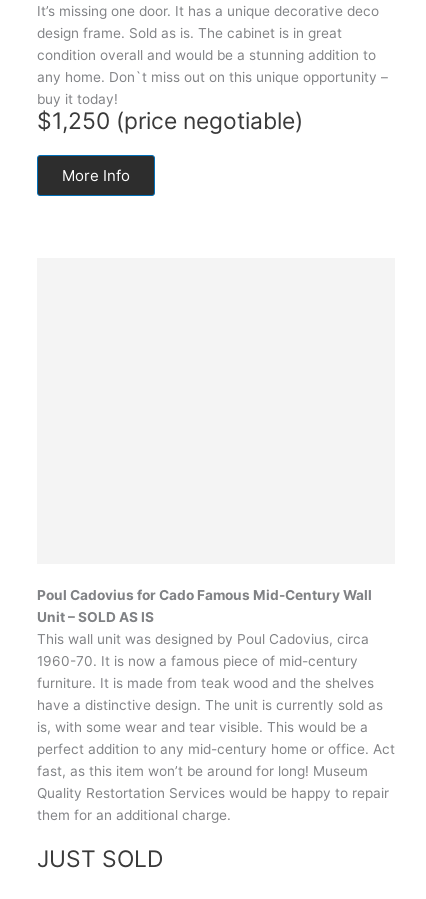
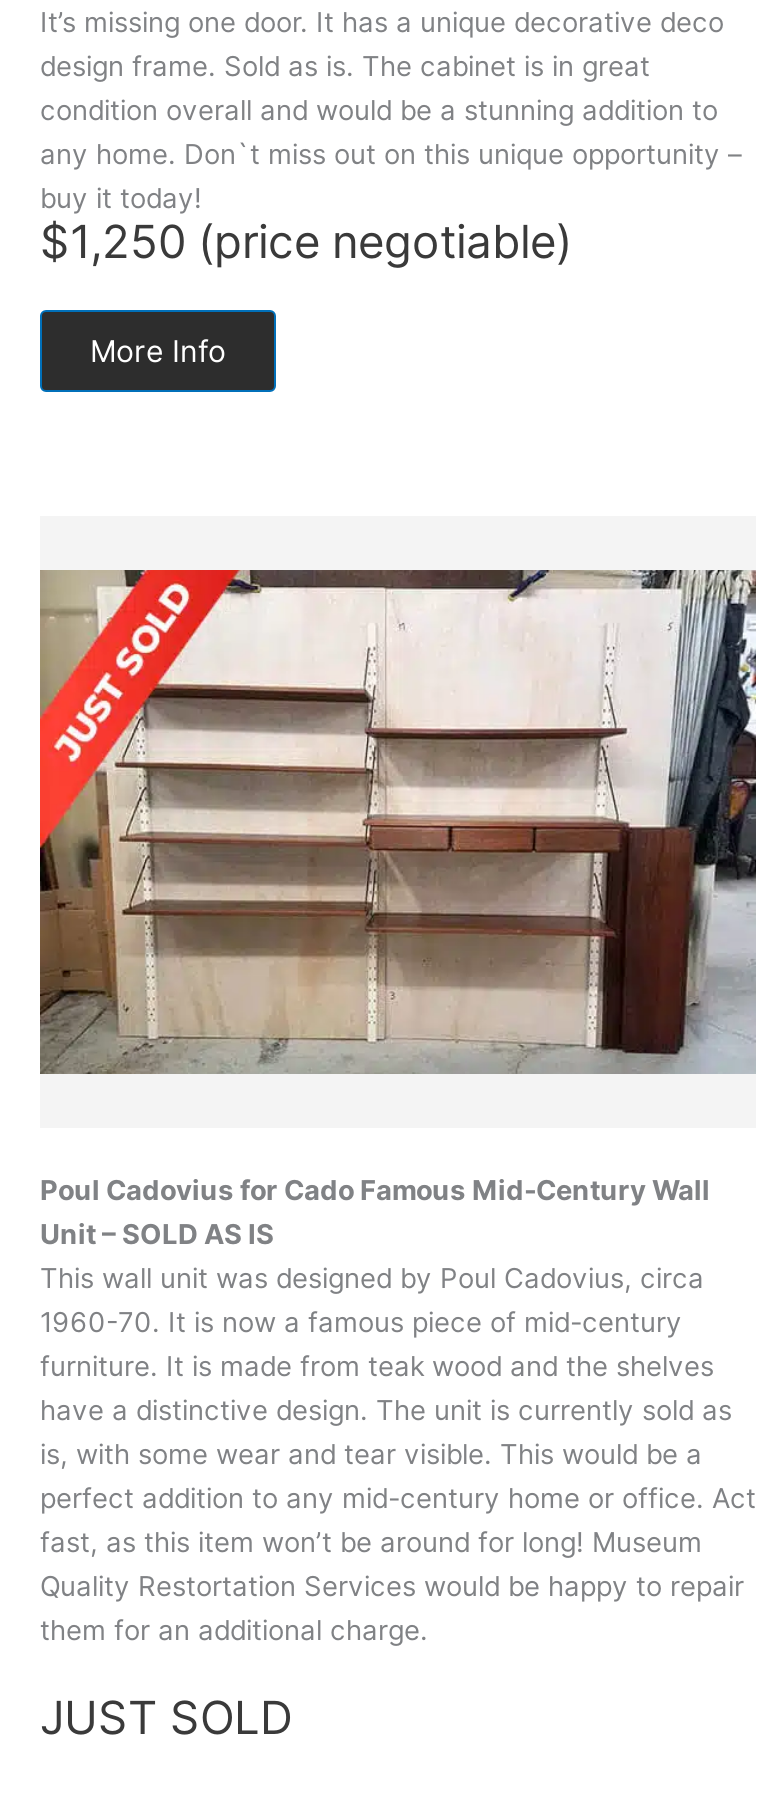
+ [image]
